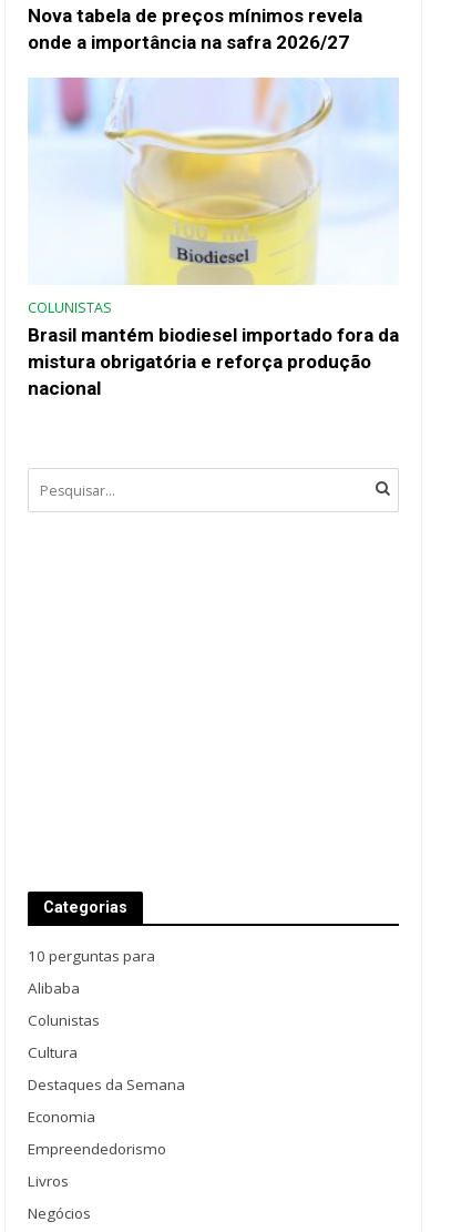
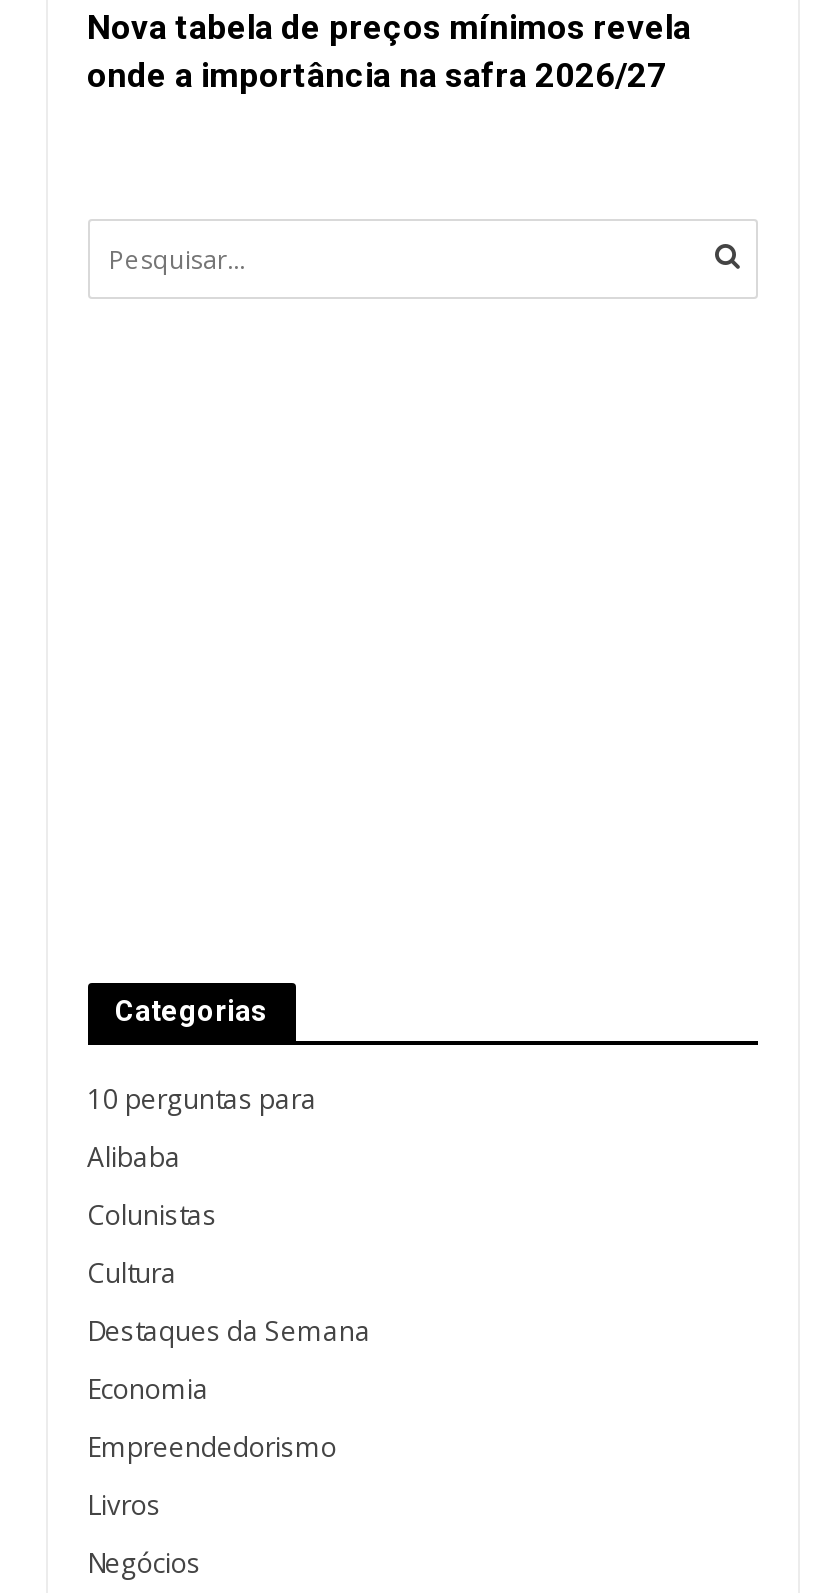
- [image]
- COLUNISTAS
- Brasil mantém biodiesel importado fora da
- mistura obrigatória e reforça produção
- nacional
